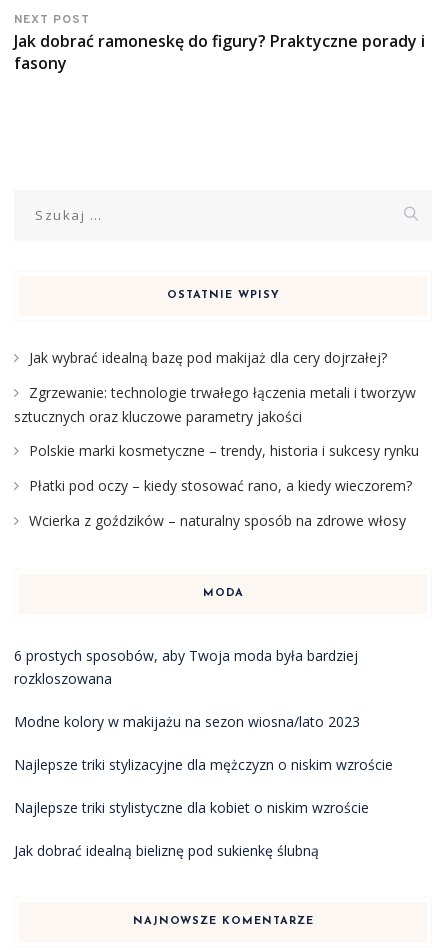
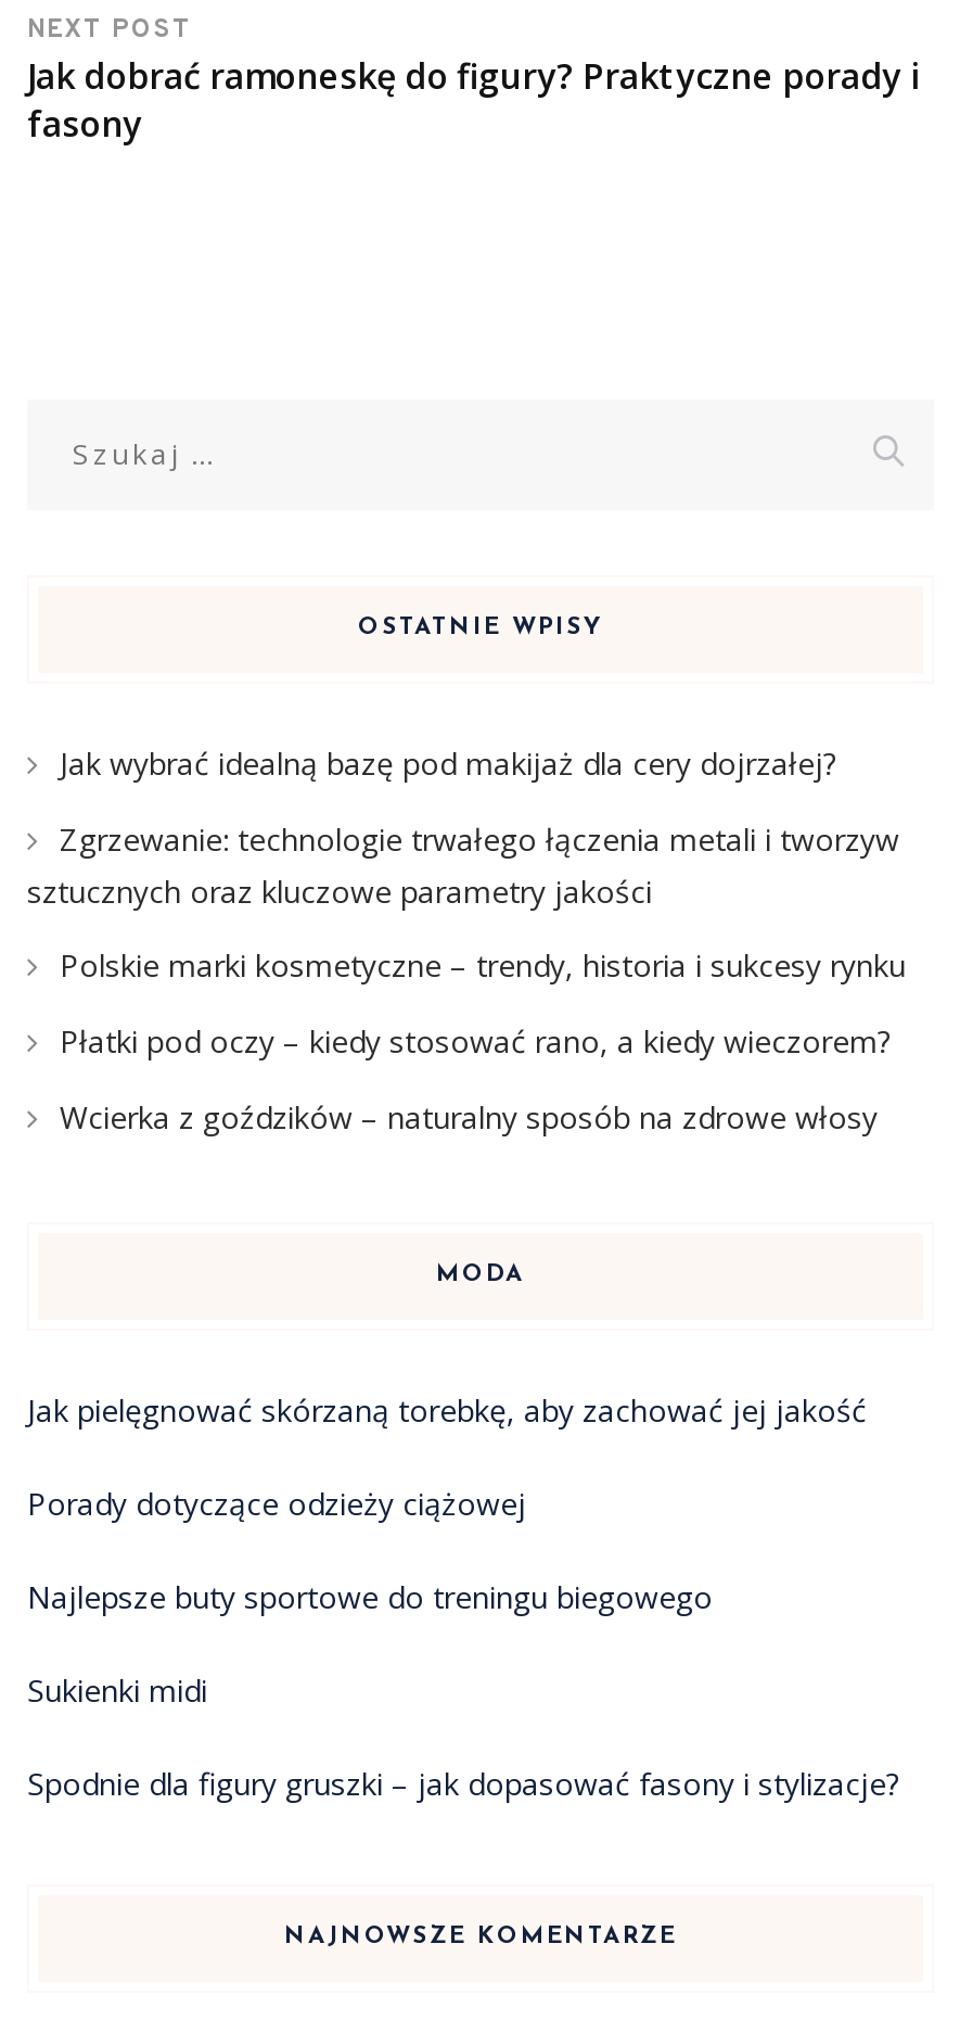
- 6 prostych sposobów, aby Twoja moda była bardziej
- rozkloszowana
+ Jak pielęgnować skórzaną torebkę, aby zachować jej jakość

- Modne kolory w makijażu na sezon wiosna/lato 2023
+ Porady dotyczące odzieży ciążowej

- Najlepsze triki stylizacyjne dla mężczyzn o niskim wzroście
+ Najlepsze buty sportowe do treningu biegowego

- Najlepsze triki stylistyczne dla kobiet o niskim wzroście
+ Sukienki midi

- Jak dobrać idealną bieliznę pod sukienkę ślubną
+ Spodnie dla figury gruszki – jak dopasować fasony i stylizacje?
